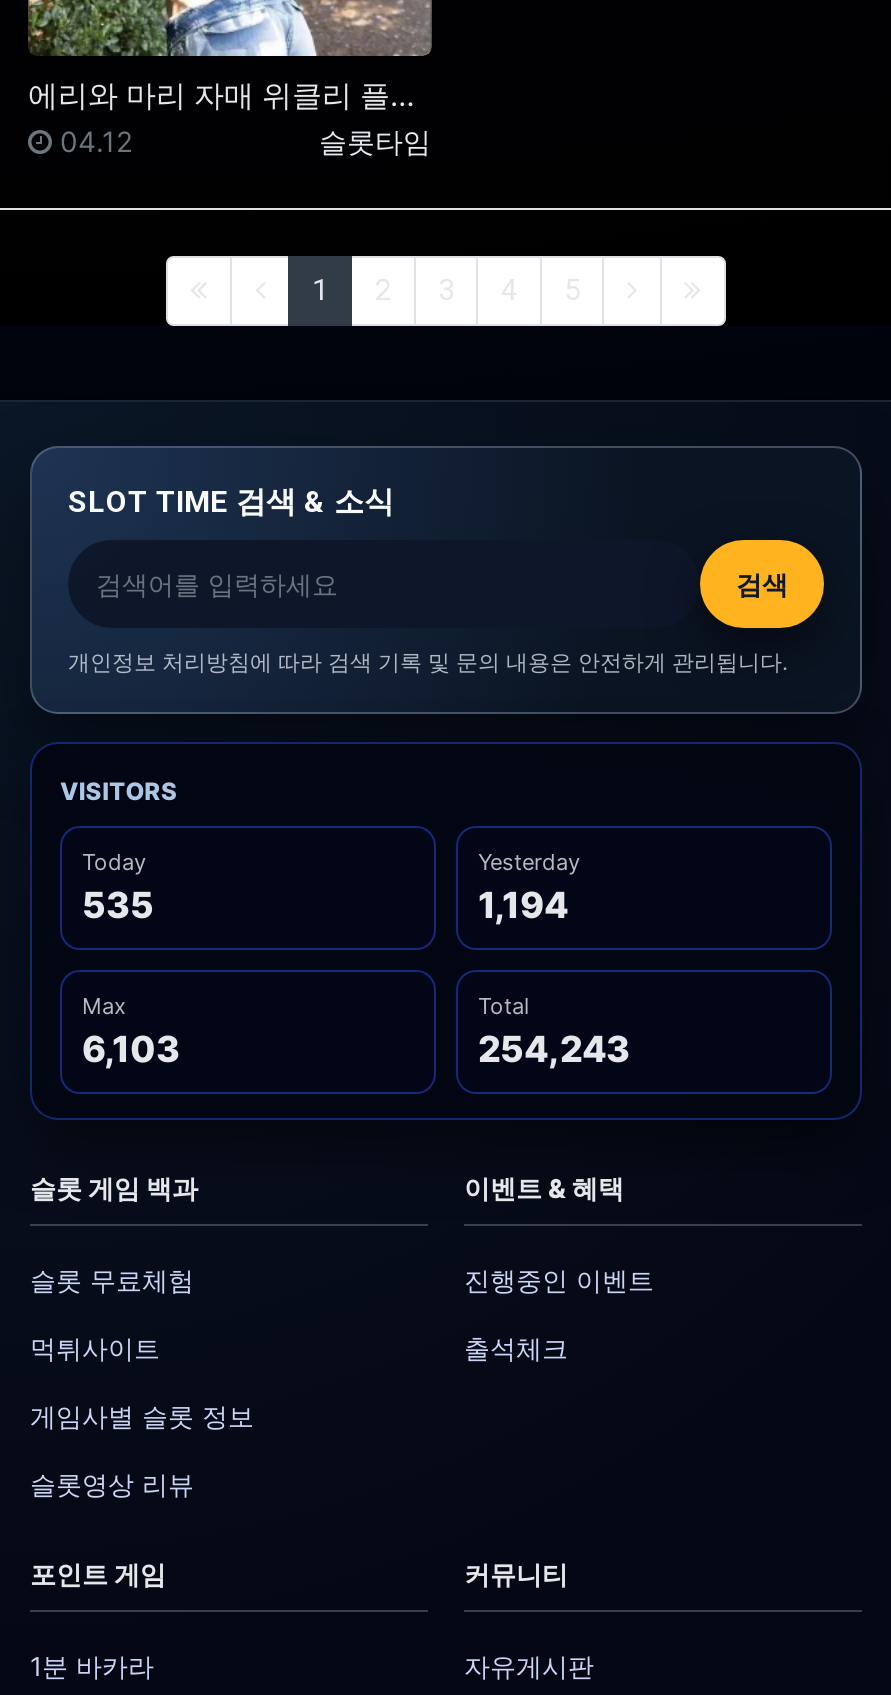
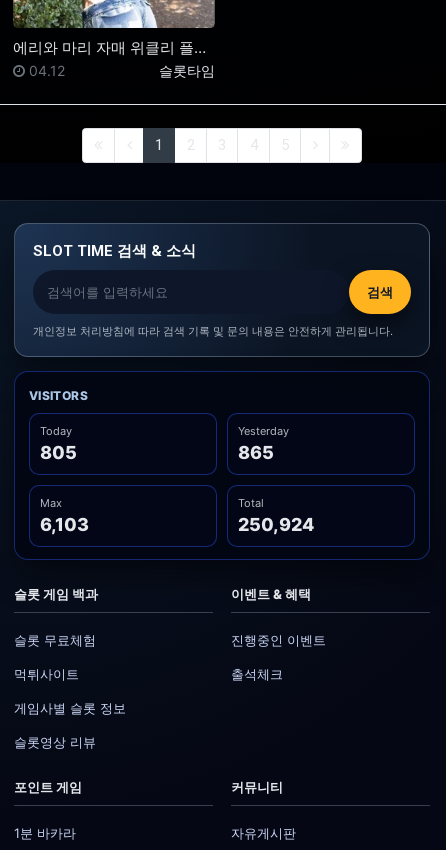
- 535
+ 805

- 1,194
+ 865

- 254,243
+ 250,924
